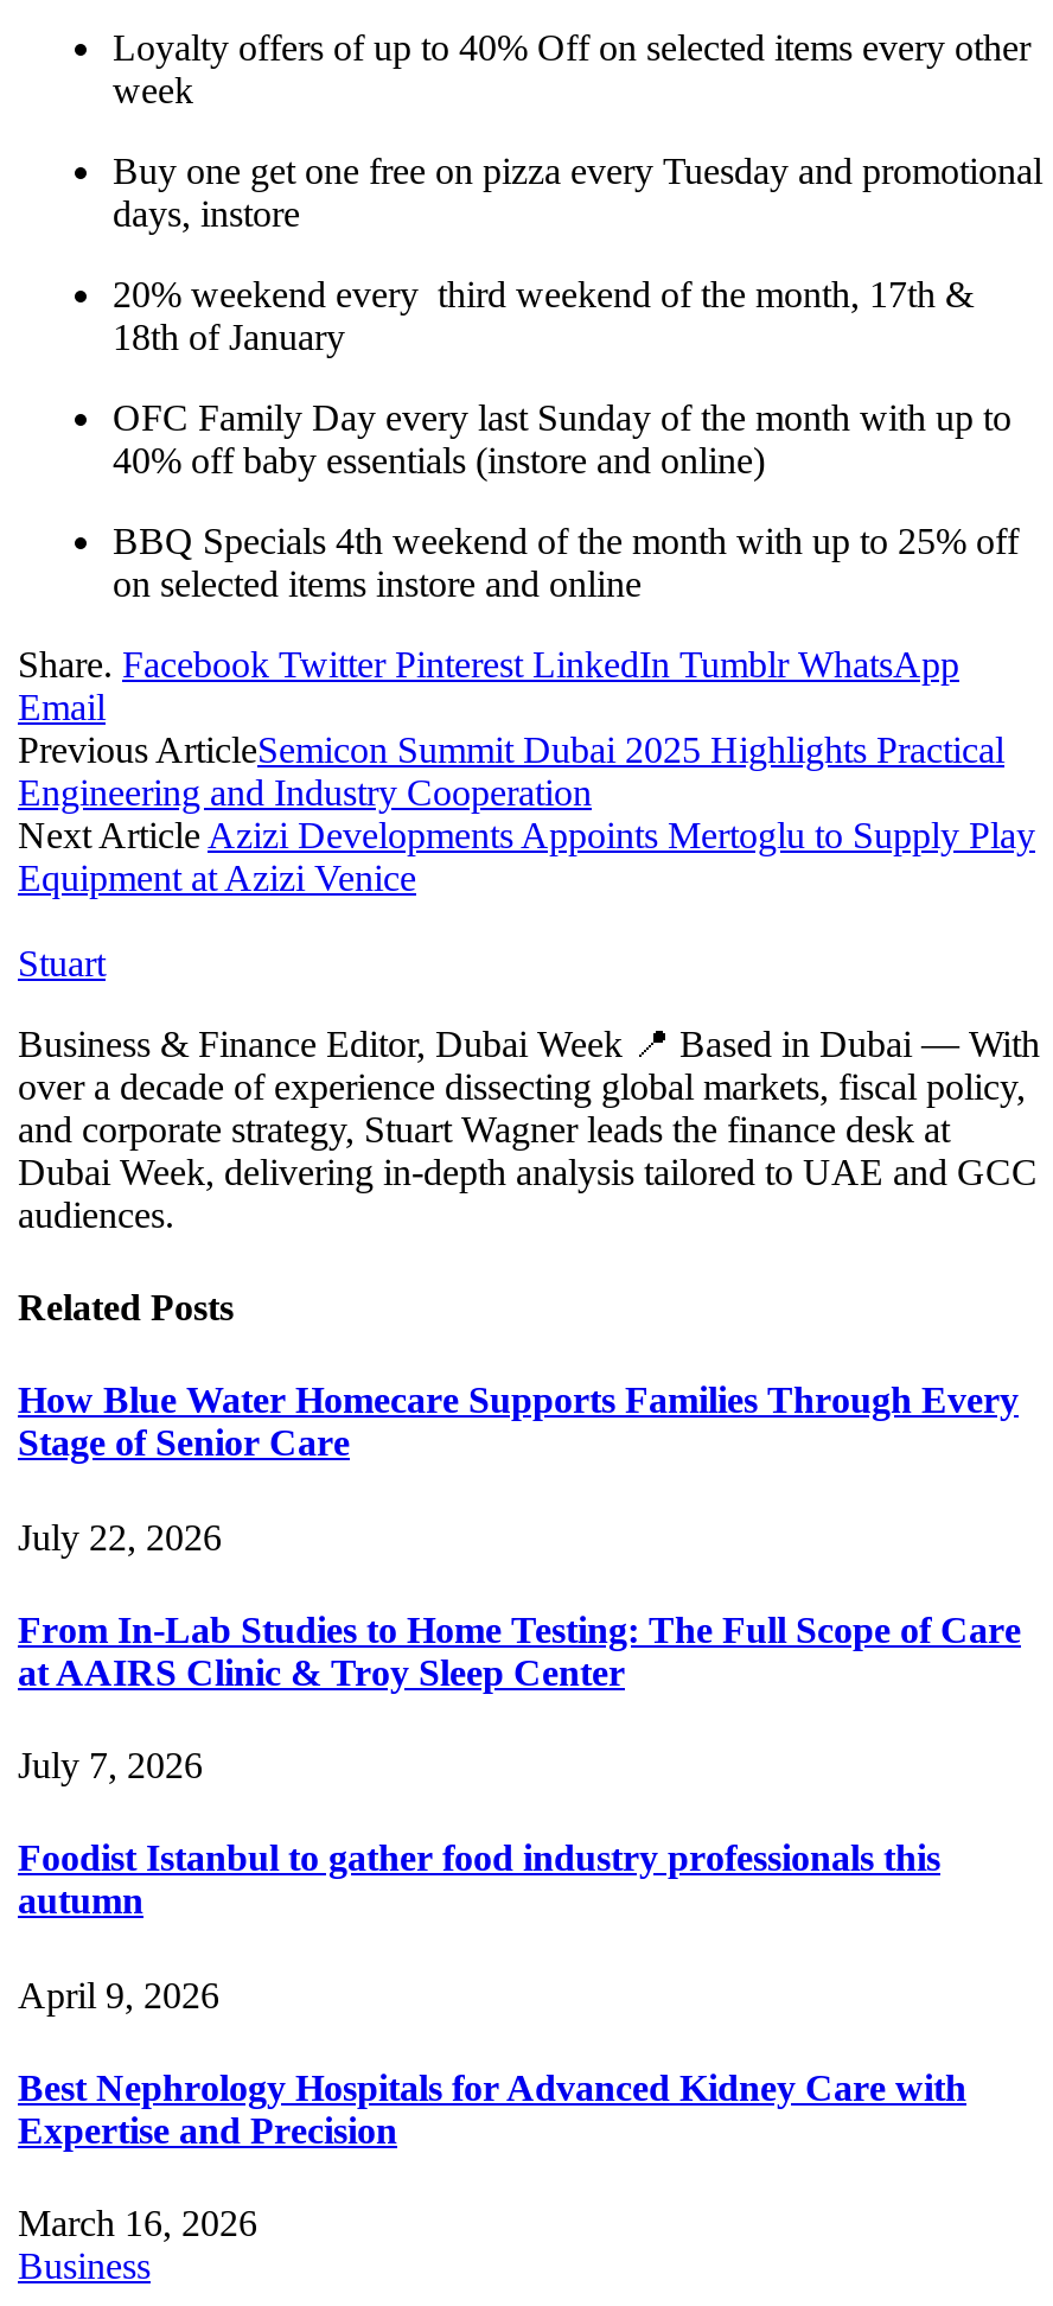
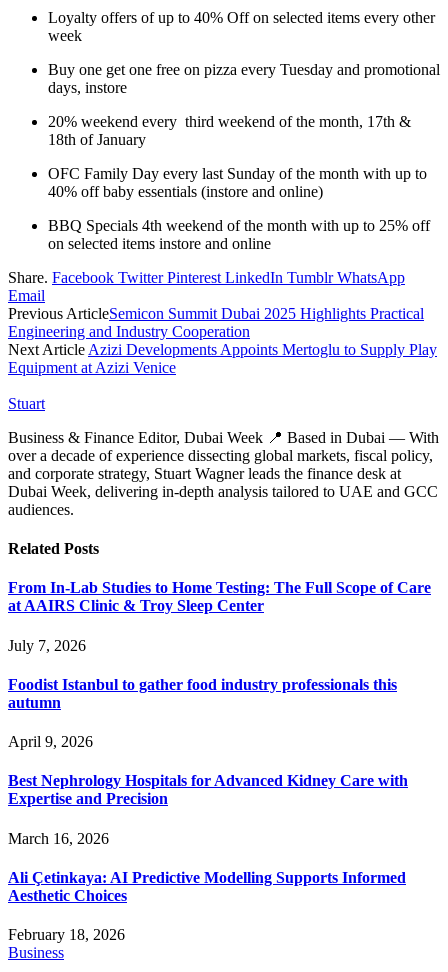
- How Blue Water Homecare Supports Families Through Every
- Stage of Senior Care
- July 22, 2026

moved up: From In-Lab Studies to Home Testing: The Full Scope of Care | at AAIRS Clinic & Troy Sleep Center | July 7, 2026 | ... | Expertise and Precision | March 16, 2026

+ Ali Çetinkaya: AI Predictive Modelling Supports Informed
+ Aesthetic Choices
+ February 18, 2026
